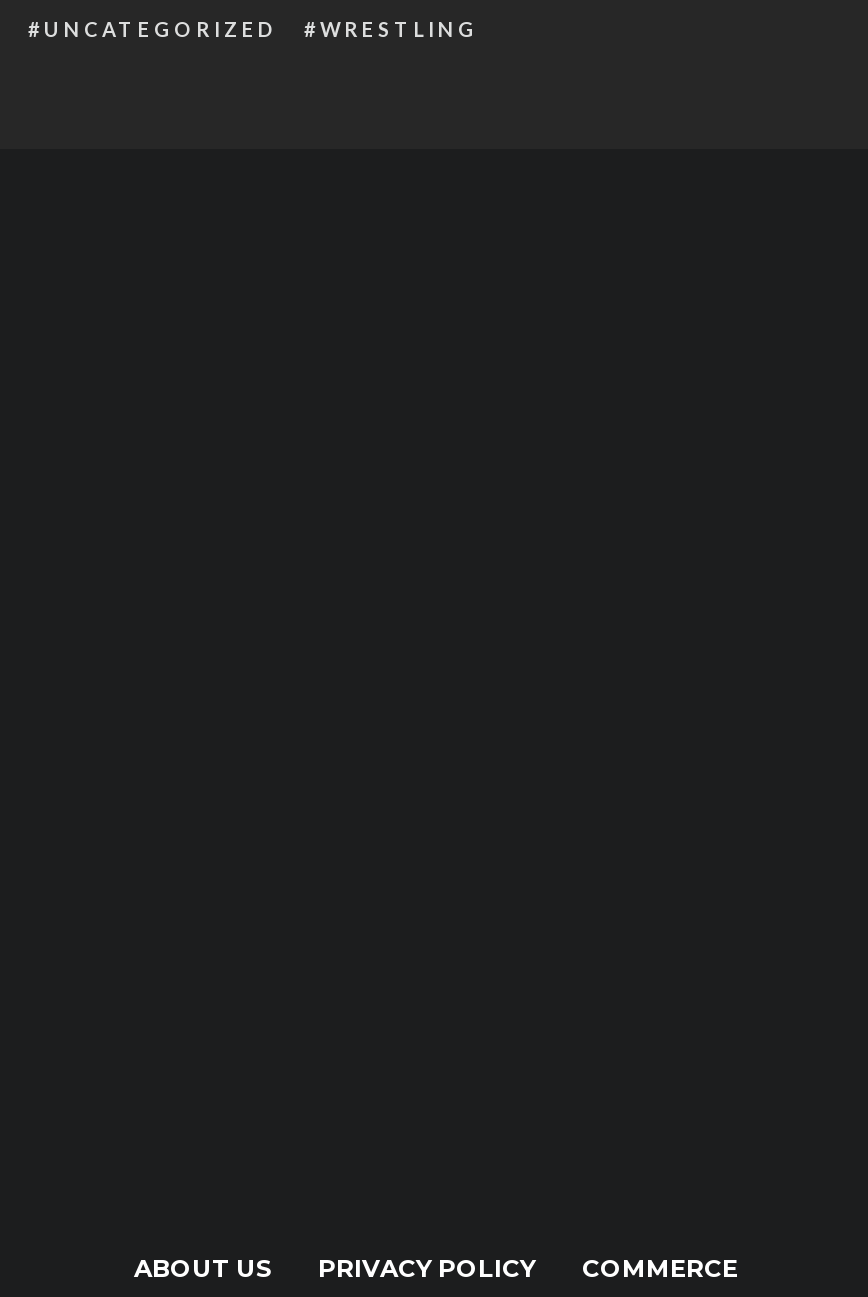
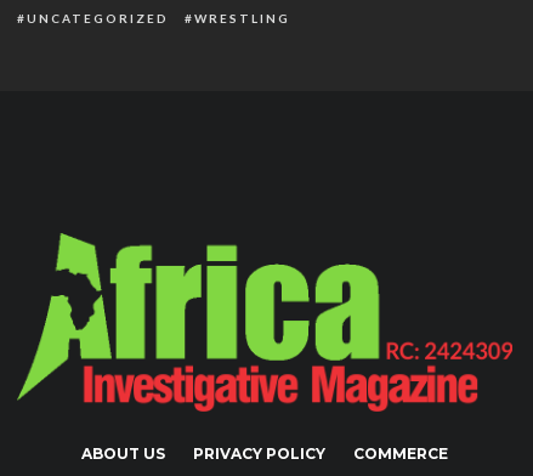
+ [image]
